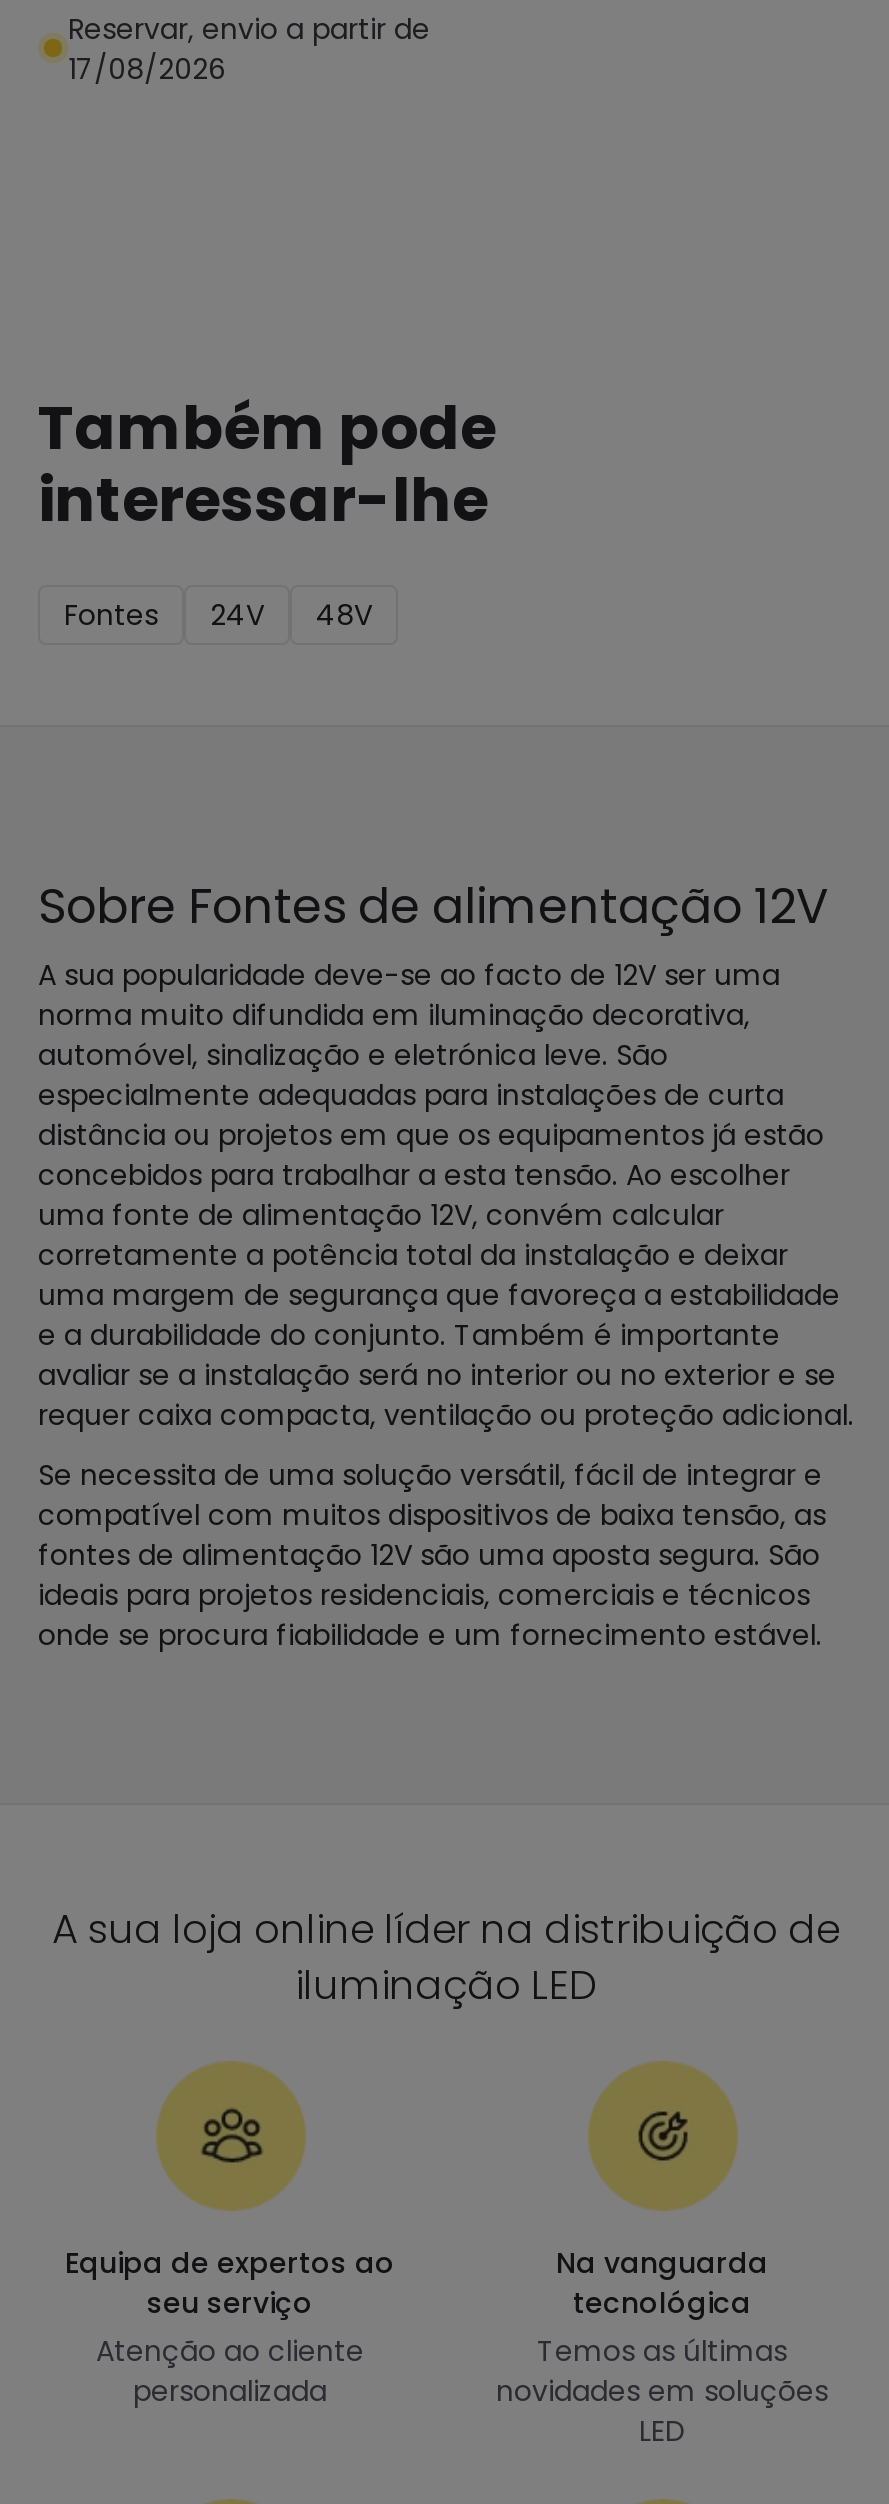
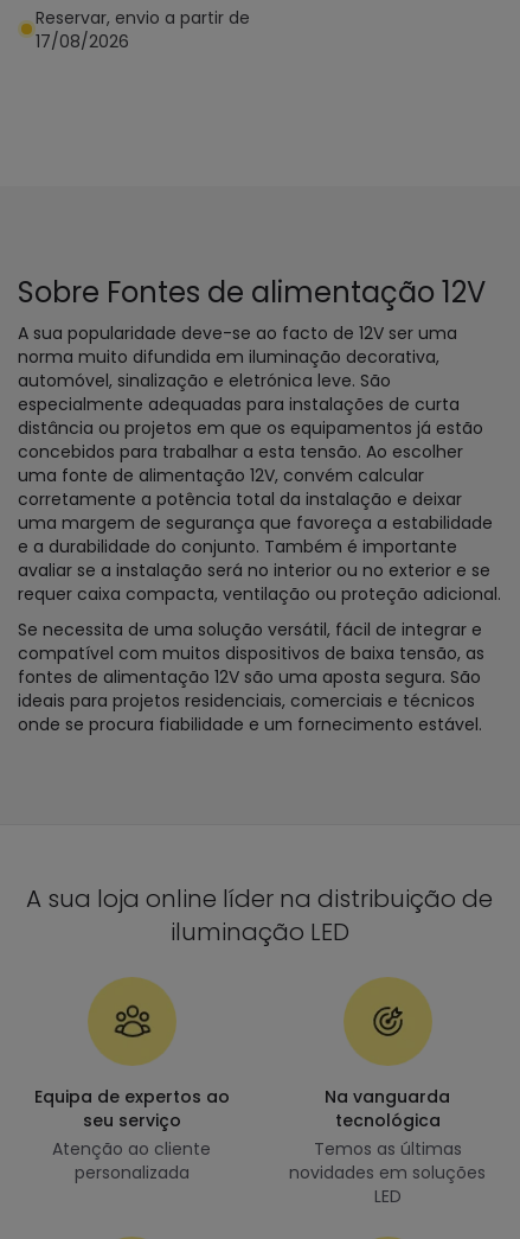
- Também pode
- interessar-lhe
- Fontes
- 24V
- 48V
